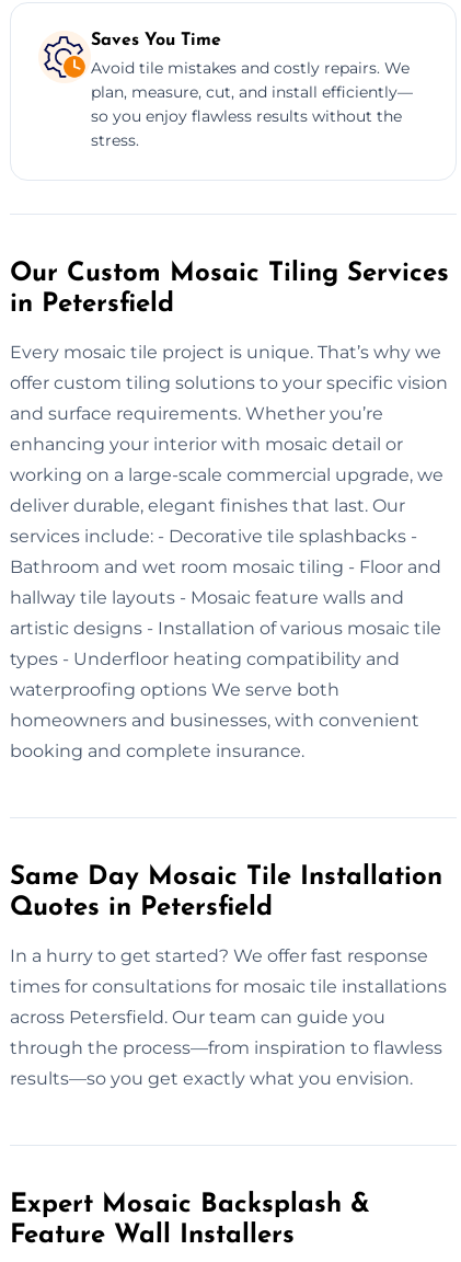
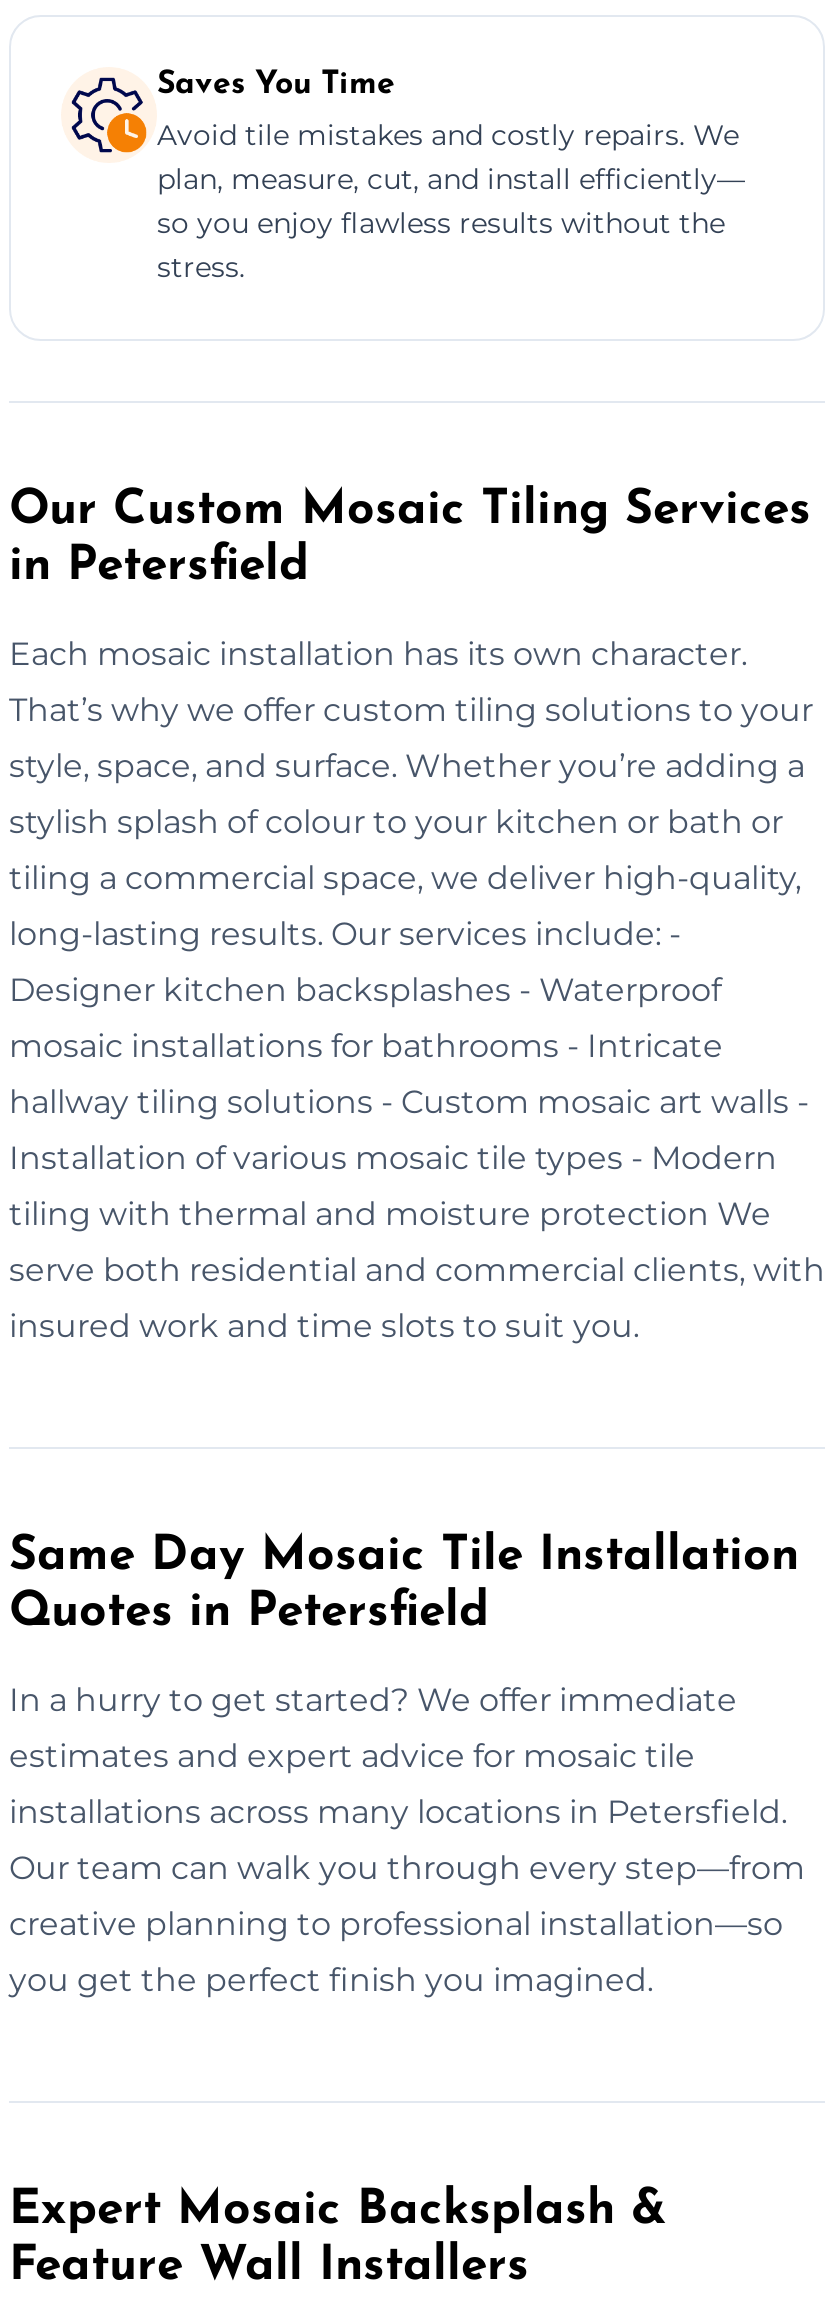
- Every mosaic tile project is unique. That’s why we
- offer custom tiling solutions to your specific vision
- and surface requirements. Whether you’re
- enhancing your interior with mosaic detail or
- working on a large-scale commercial upgrade, we
- deliver durable, elegant finishes that last. Our
- services include: - Decorative tile splashbacks -
- Bathroom and wet room mosaic tiling - Floor and
- hallway tile layouts - Mosaic feature walls and
- artistic designs - Installation of various mosaic tile
- types - Underfloor heating compatibility and
- waterproofing options We serve both
- homeowners and businesses, with convenient
- booking and complete insurance.
+ Each mosaic installation has its own character.
+ That’s why we offer custom tiling solutions to your
+ style, space, and surface. Whether you’re adding a
+ stylish splash of colour to your kitchen or bath or
+ tiling a commercial space, we deliver high-quality,
+ long-lasting results. Our services include: -
+ Designer kitchen backsplashes - Waterproof
+ mosaic installations for bathrooms - Intricate
+ hallway tiling solutions - Custom mosaic art walls -
+ Installation of various mosaic tile types - Modern
+ tiling with thermal and moisture protection We
+ serve both residential and commercial clients, with
+ insured work and time slots to suit you.

moved up: Same Day Mosaic Tile Installation | Quotes in Petersfield

- In a hurry to get started? We offer fast response
- times for consultations for mosaic tile installations
- across Petersfield. Our team can guide you
- through the process—from inspiration to flawless
- results—so you get exactly what you envision.
+ In a hurry to get started? We offer immediate
+ estimates and expert advice for mosaic tile
+ installations across many locations in Petersfield.
+ Our team can walk you through every step—from
+ creative planning to professional installation—so
+ you get the perfect finish you imagined.
